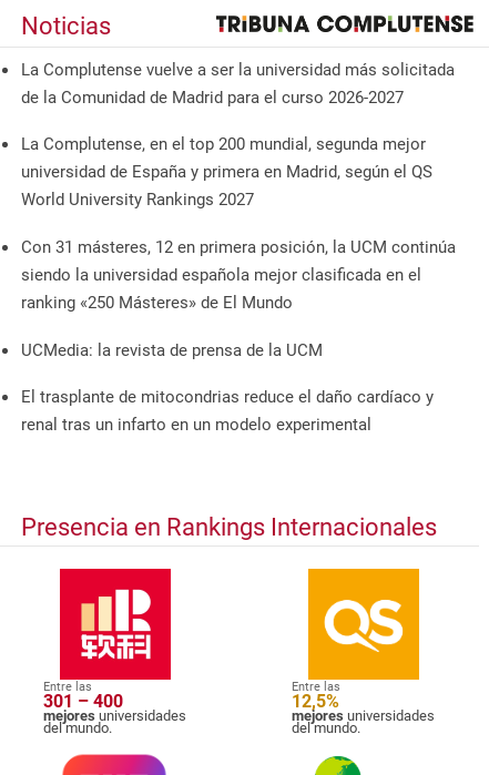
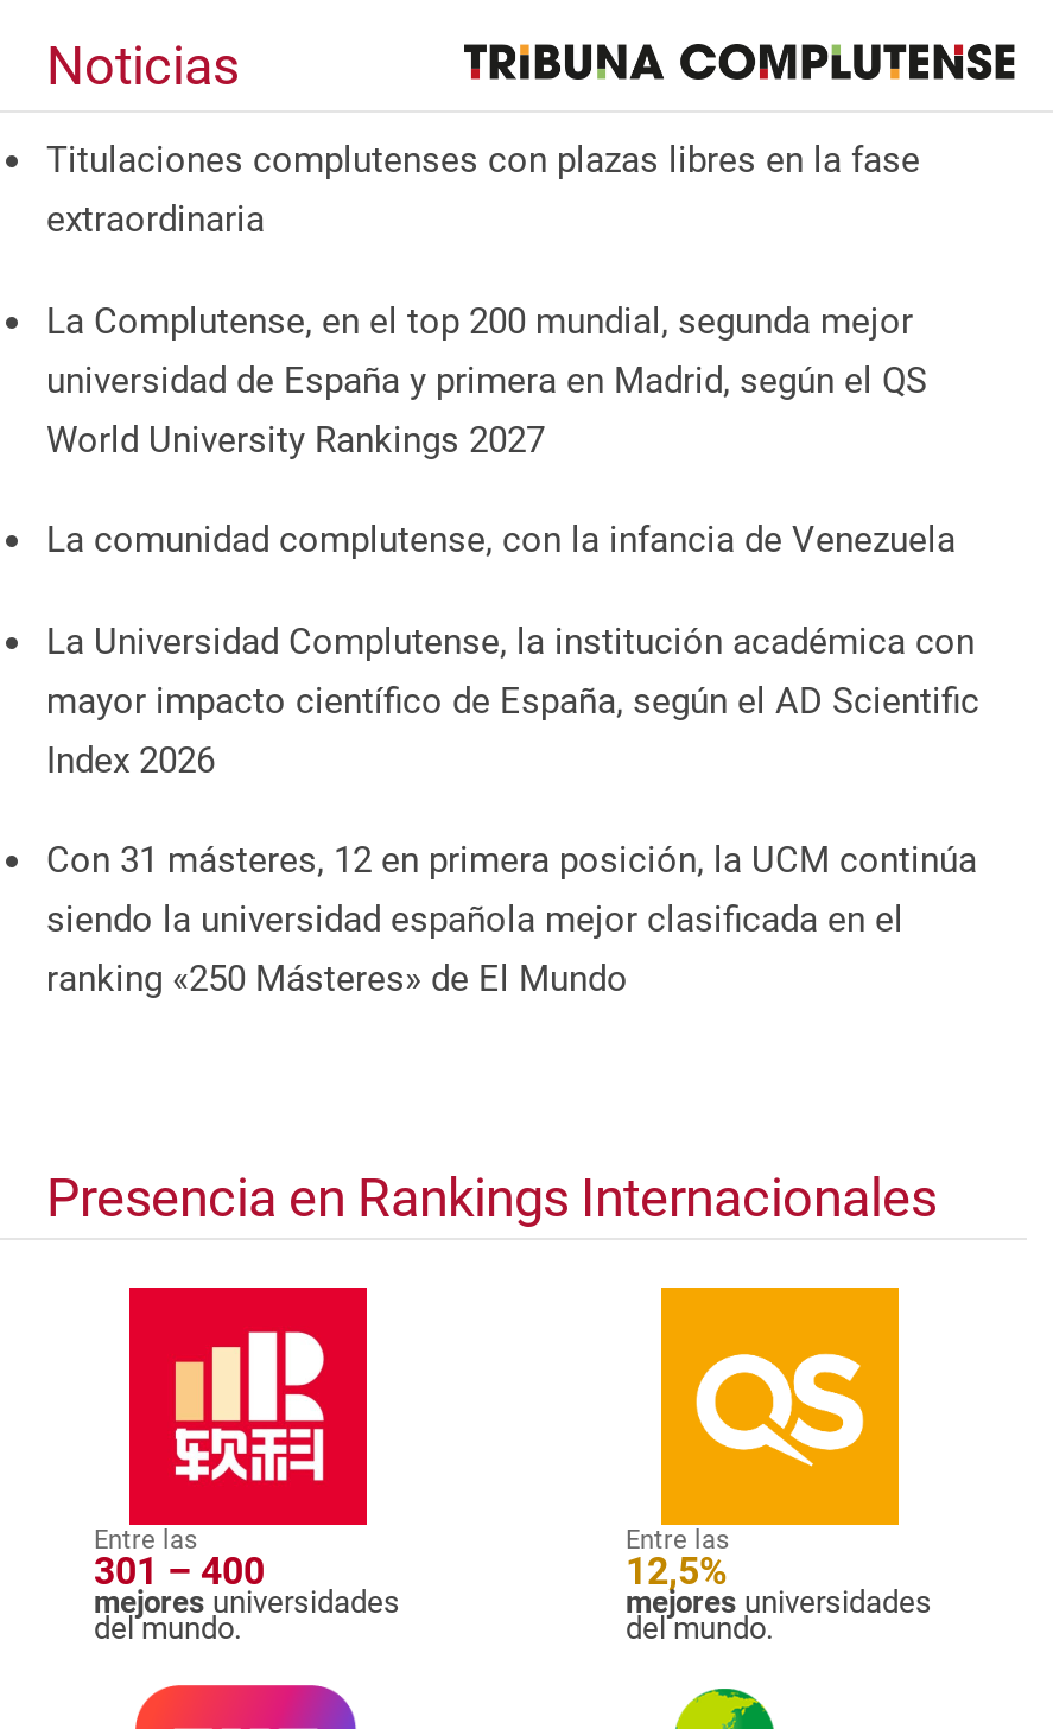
- La Complutense vuelve a ser la universidad más solicitada
- de la Comunidad de Madrid para el curso 2026-2027
+ Titulaciones complutenses con plazas libres en la fase
+ extraordinaria

+ La comunidad complutense, con la infancia de Venezuela
+ La Universidad Complutense, la institución académica con
+ mayor impacto científico de España, según el AD Scientific
+ Index 2026

moved down: Con 31 másteres, 12 en primera posición, la UCM continúa | siendo la universidad española mejor clasificada en el | ranking «250 Másteres» de El Mundo

- UCMedia: la revista de prensa de la UCM
- El trasplante de mitocondrias reduce el daño cardíaco y
- renal tras un infarto en un modelo experimental
